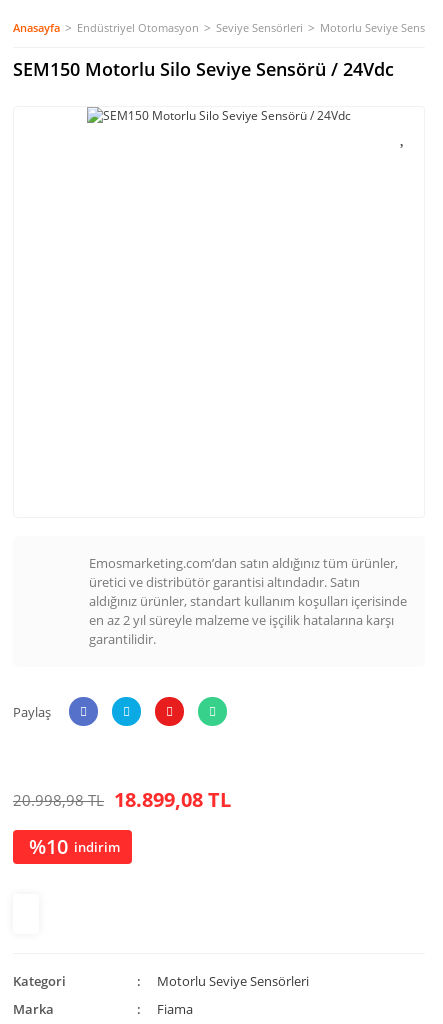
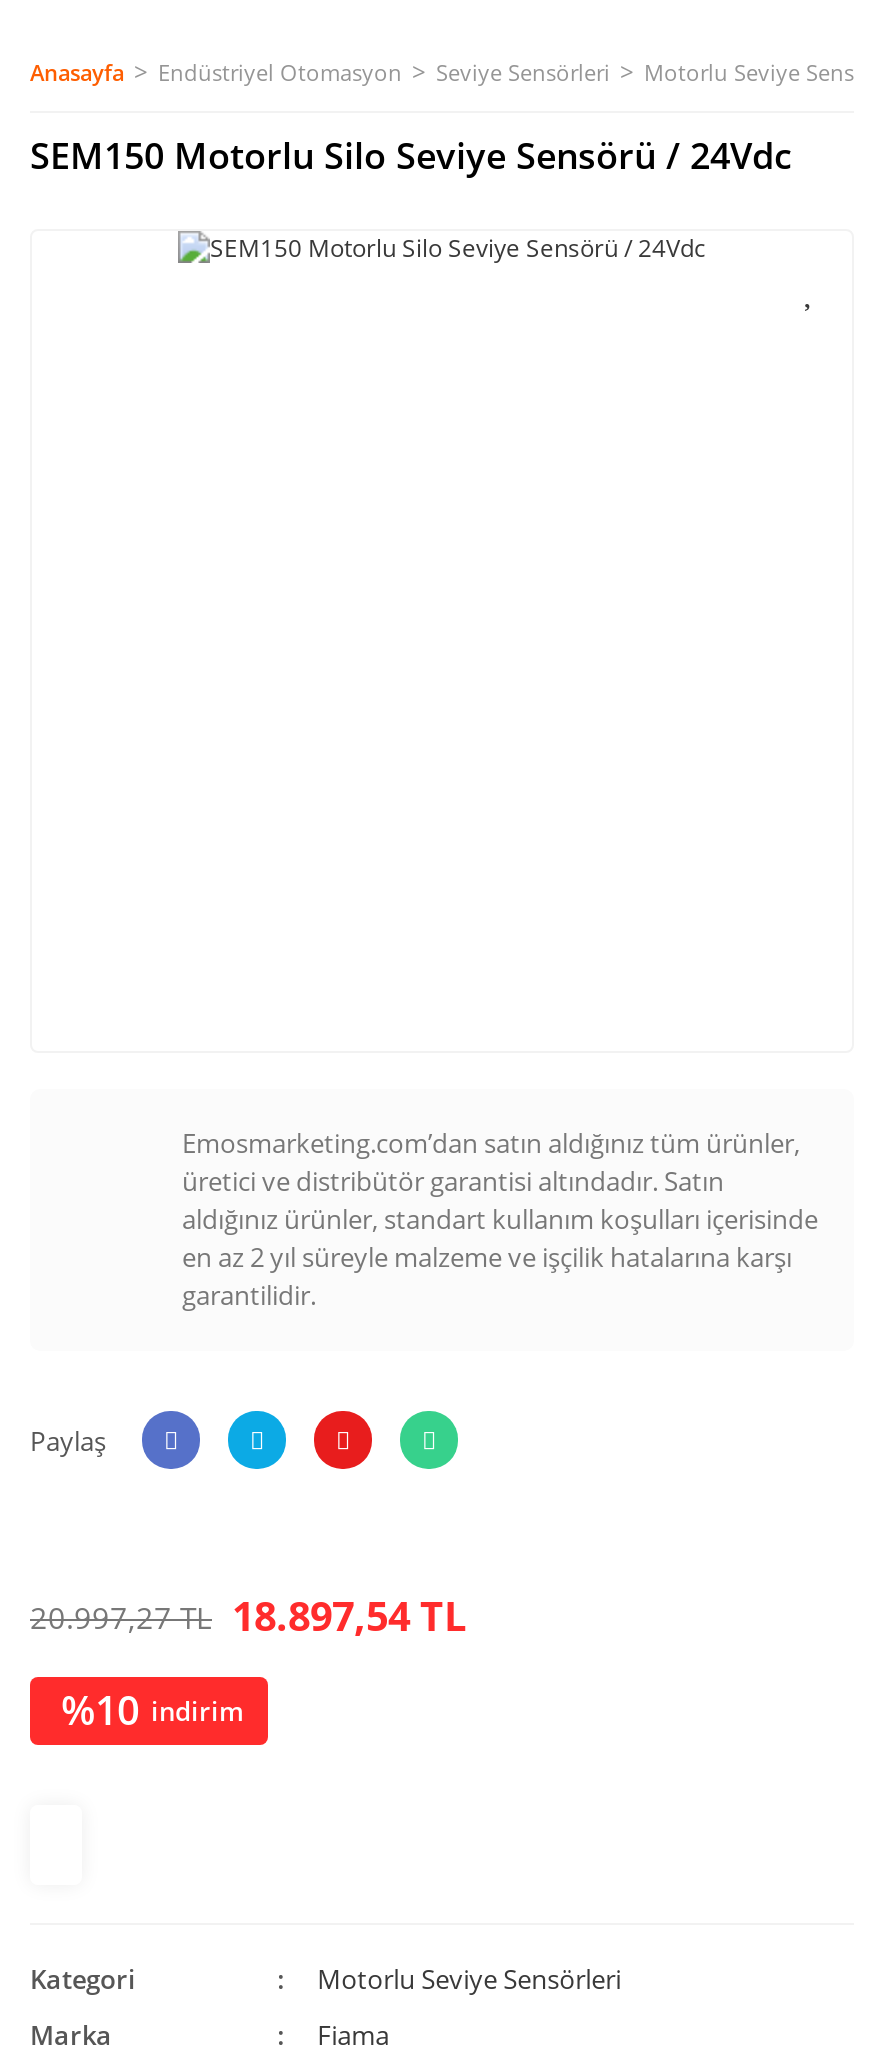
- 20.998,98 TL 18.899,08 TL
+ 20.997,27 TL 18.897,54 TL
